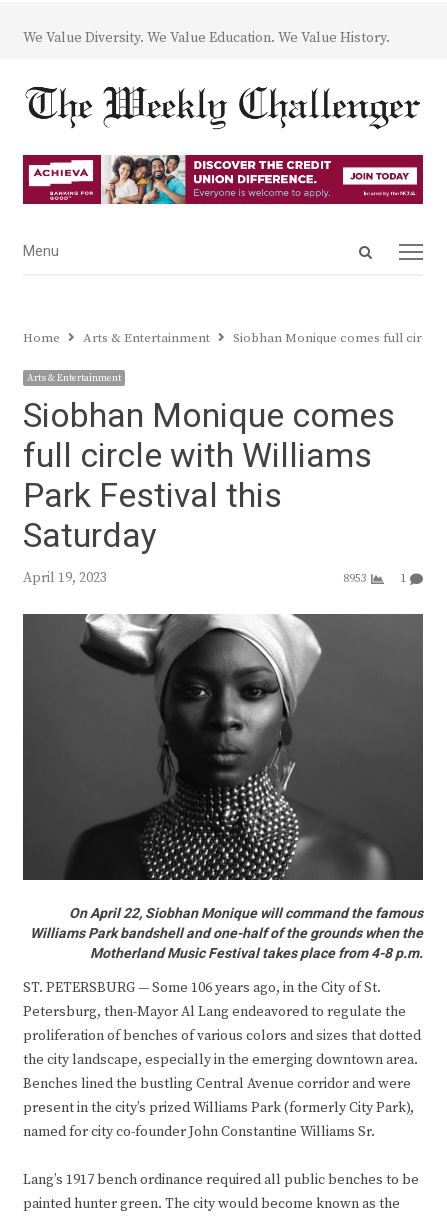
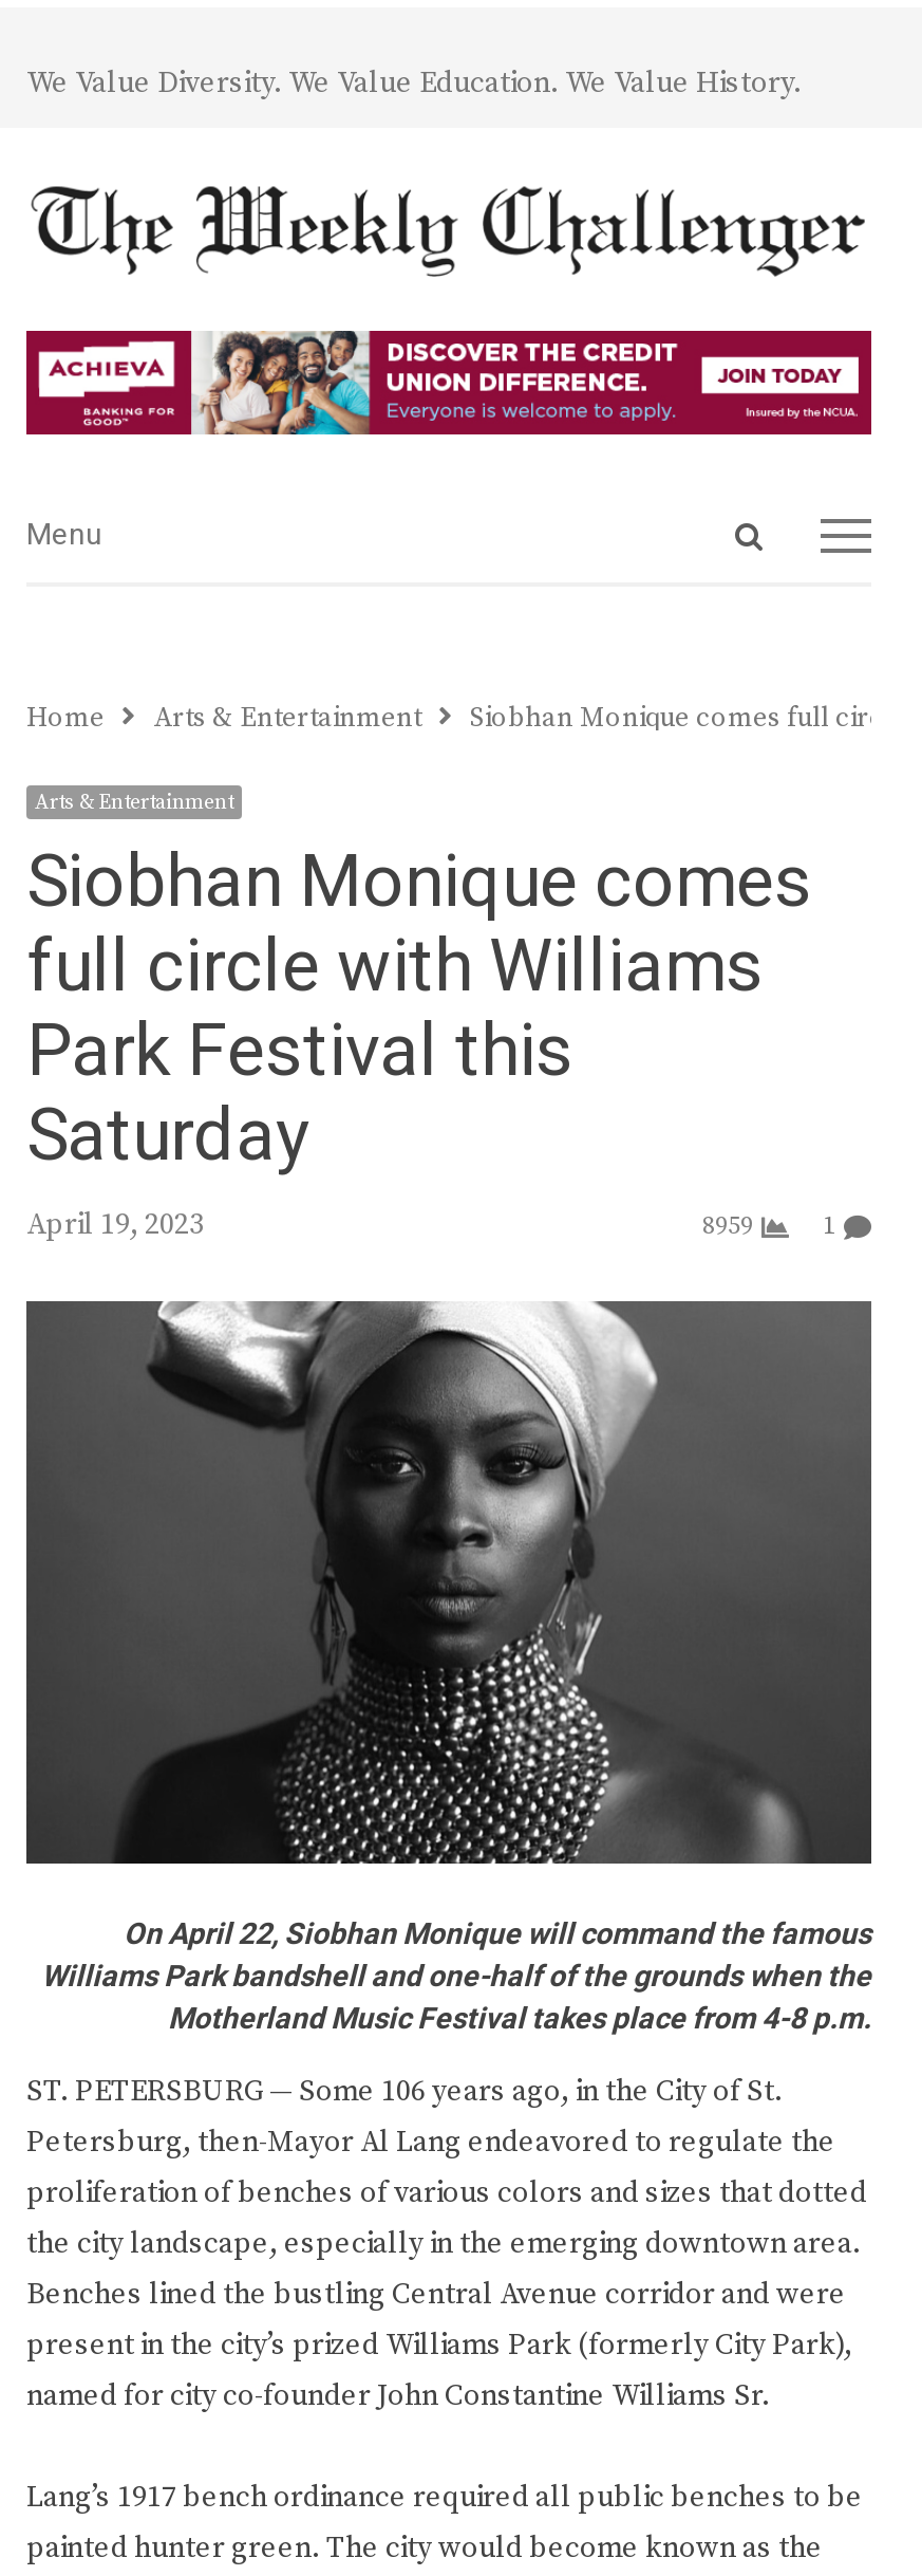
- 8953
+ 8959
